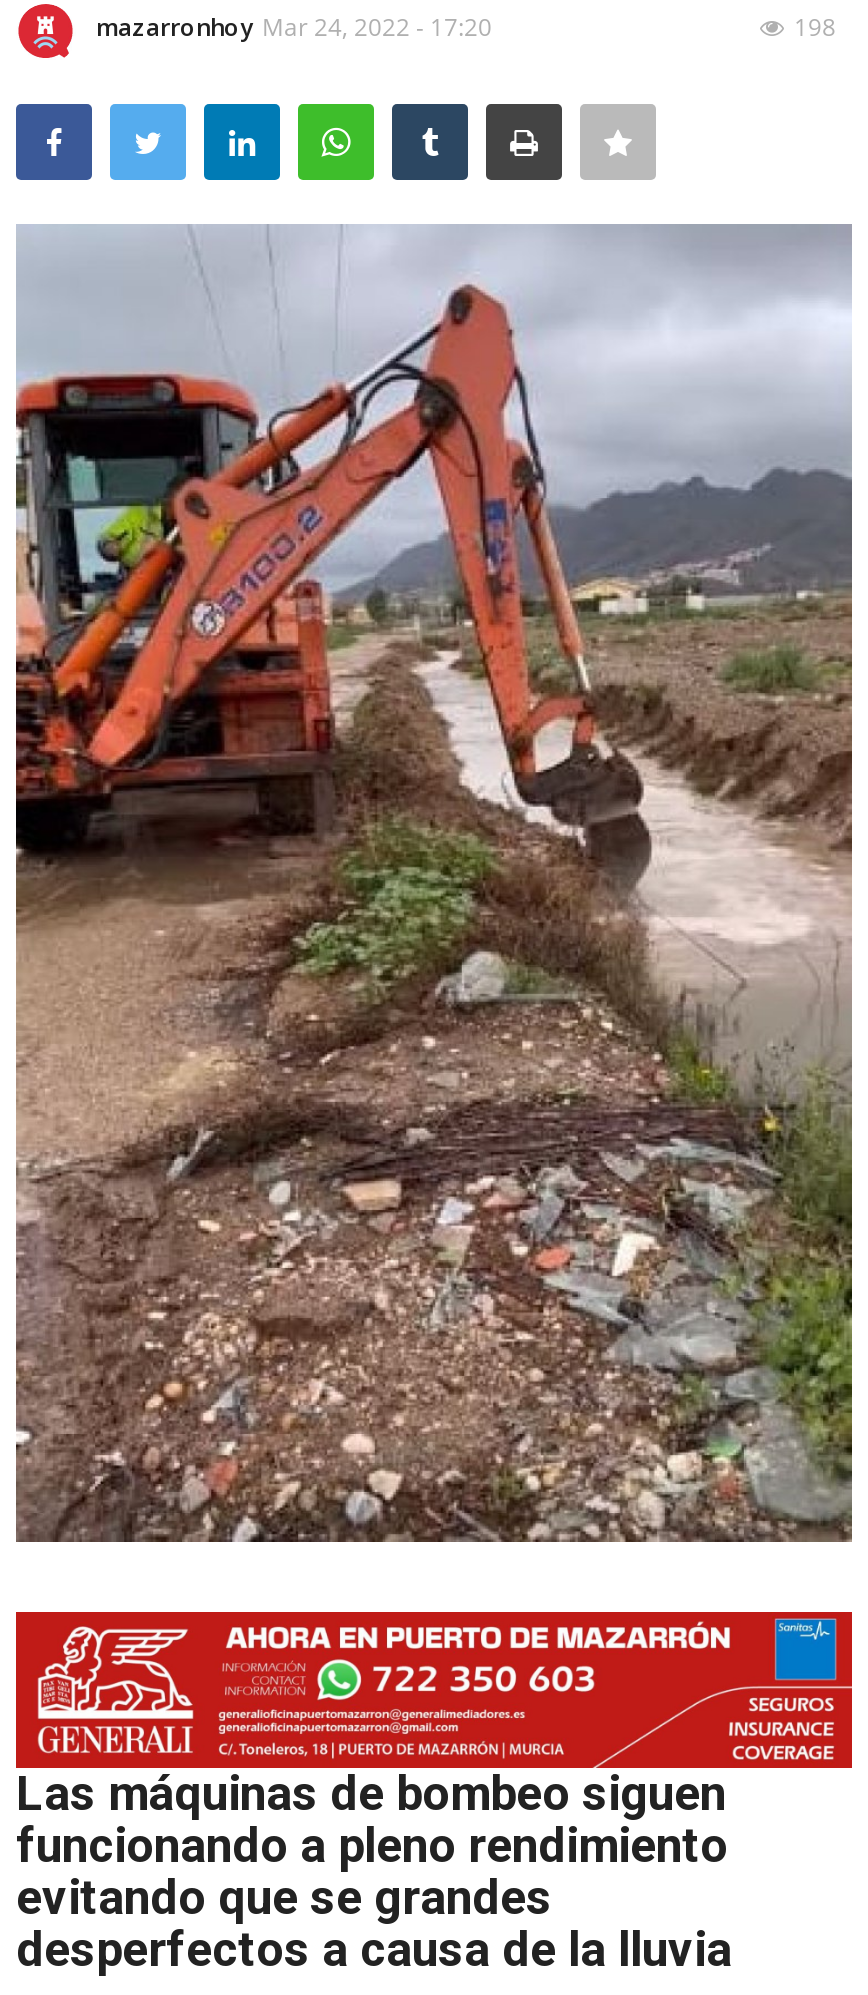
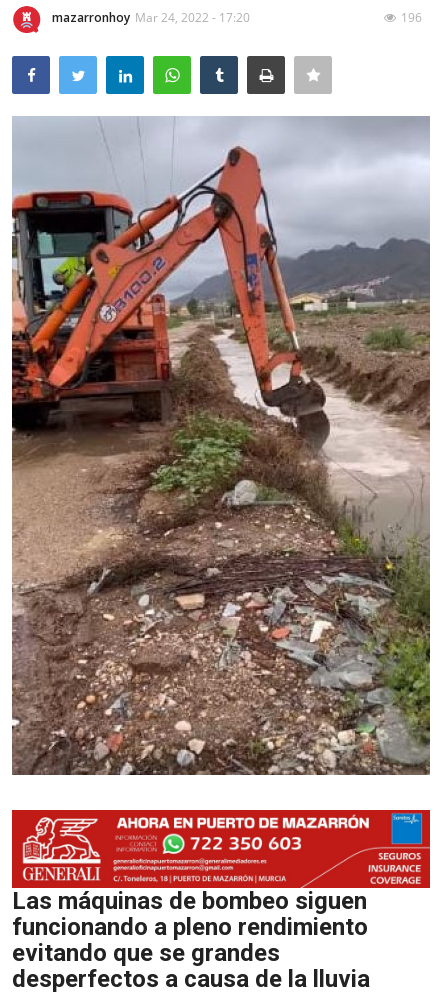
- 198
+ 196
